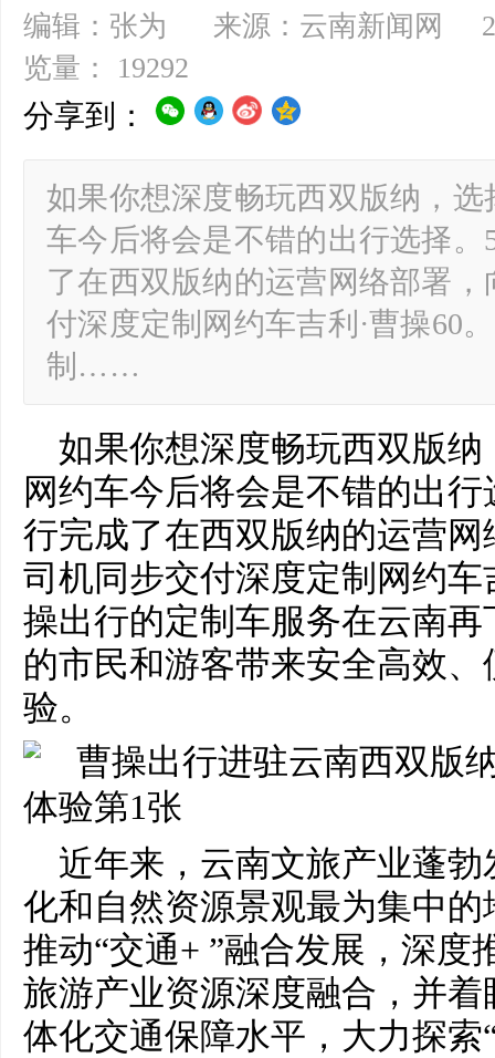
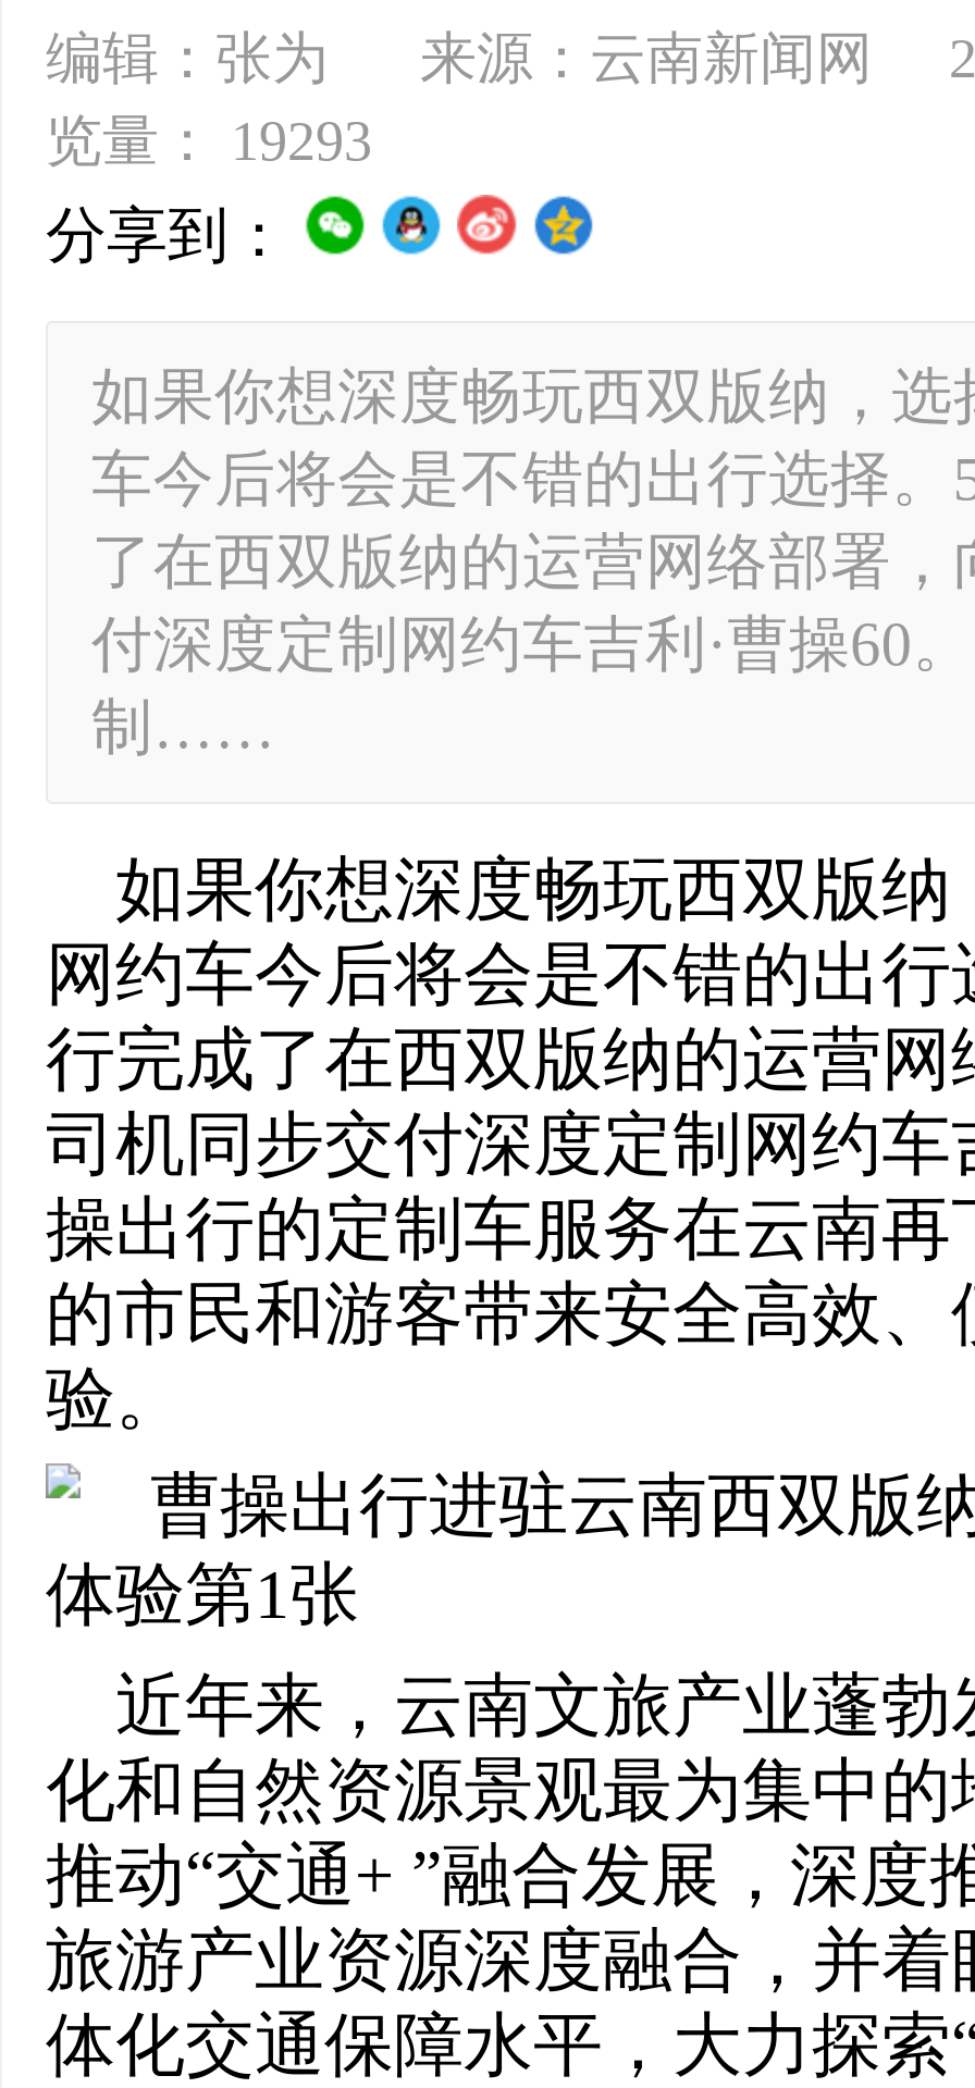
- 览量： 19292
+ 览量： 19293
